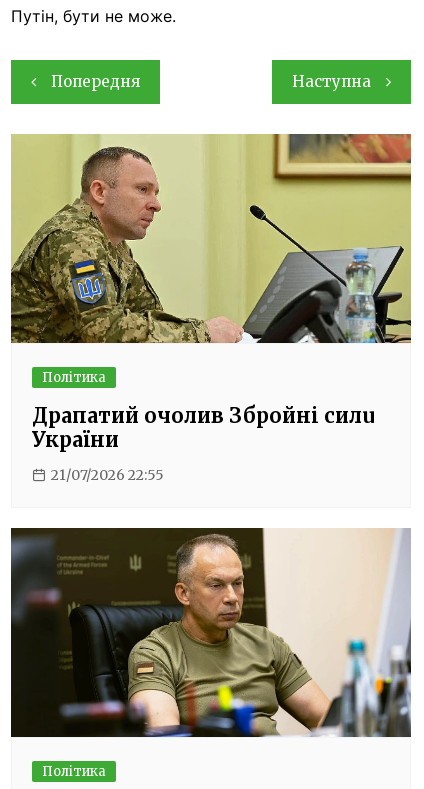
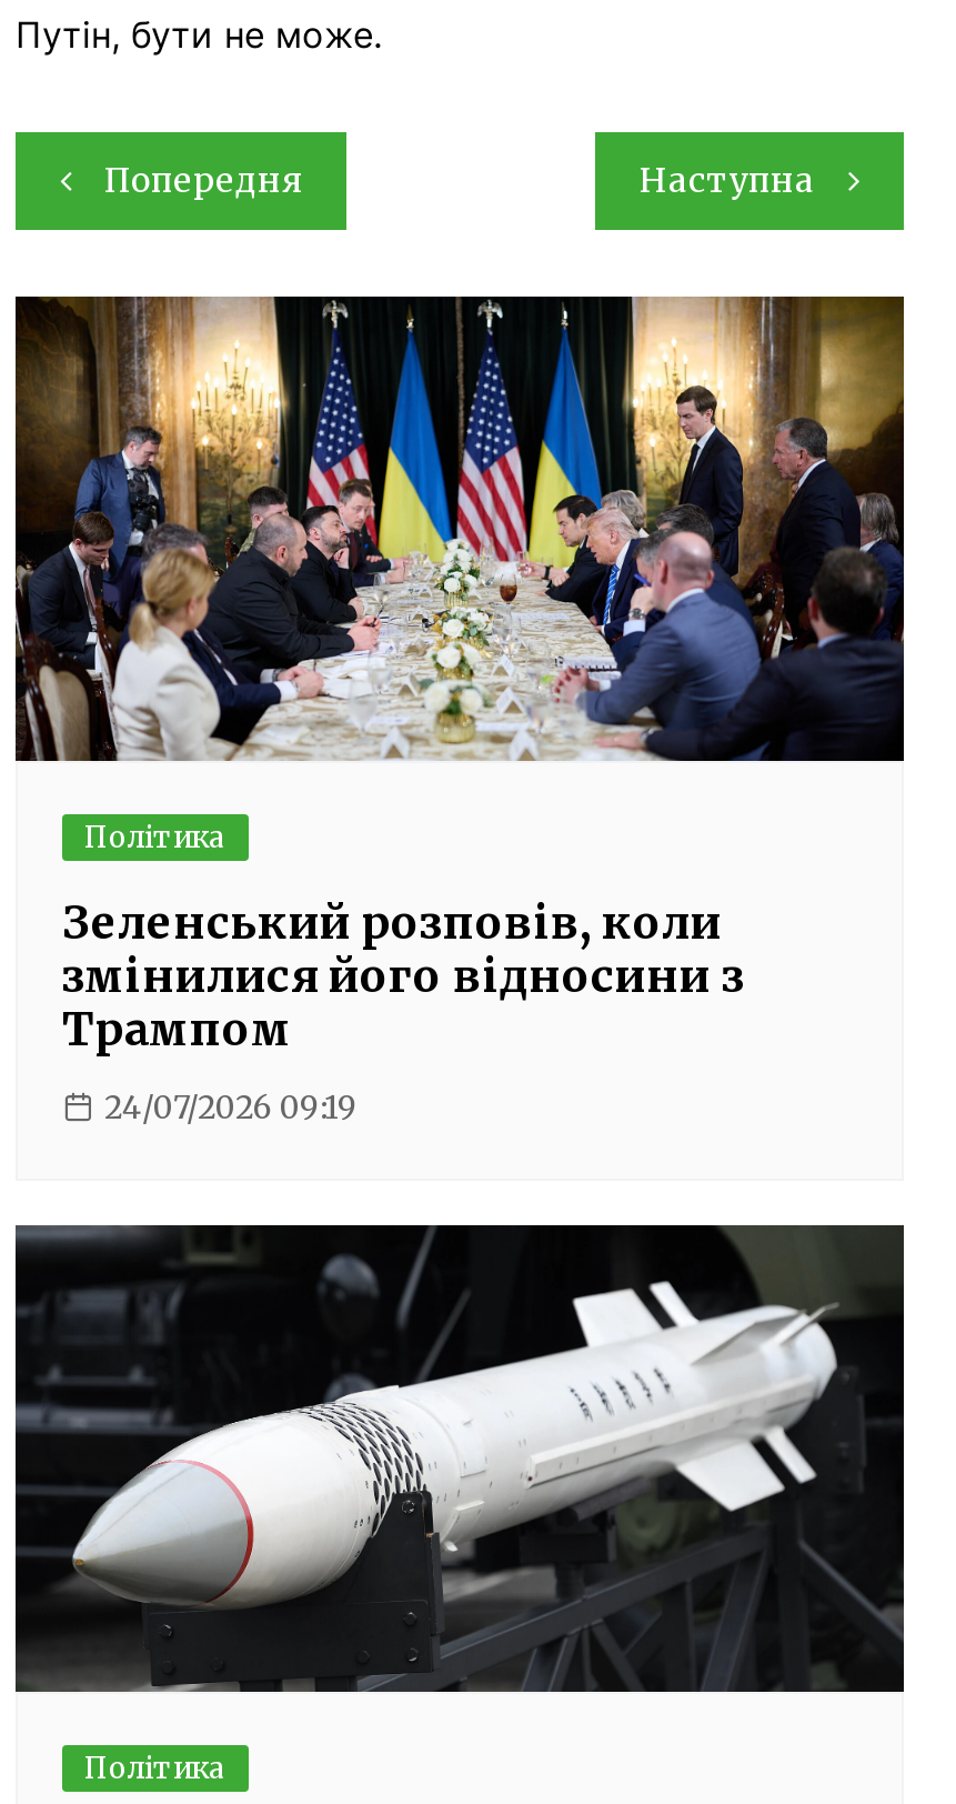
- [image]
+ [image]

- Драпатий очолив Збройні силu
- України
+ Зеленський розповів, коли
+ змінилися його відносини з
+ Трампом

- 21/07/2026 22:55
+ 24/07/2026 09:19

- [image]
+ [image]
